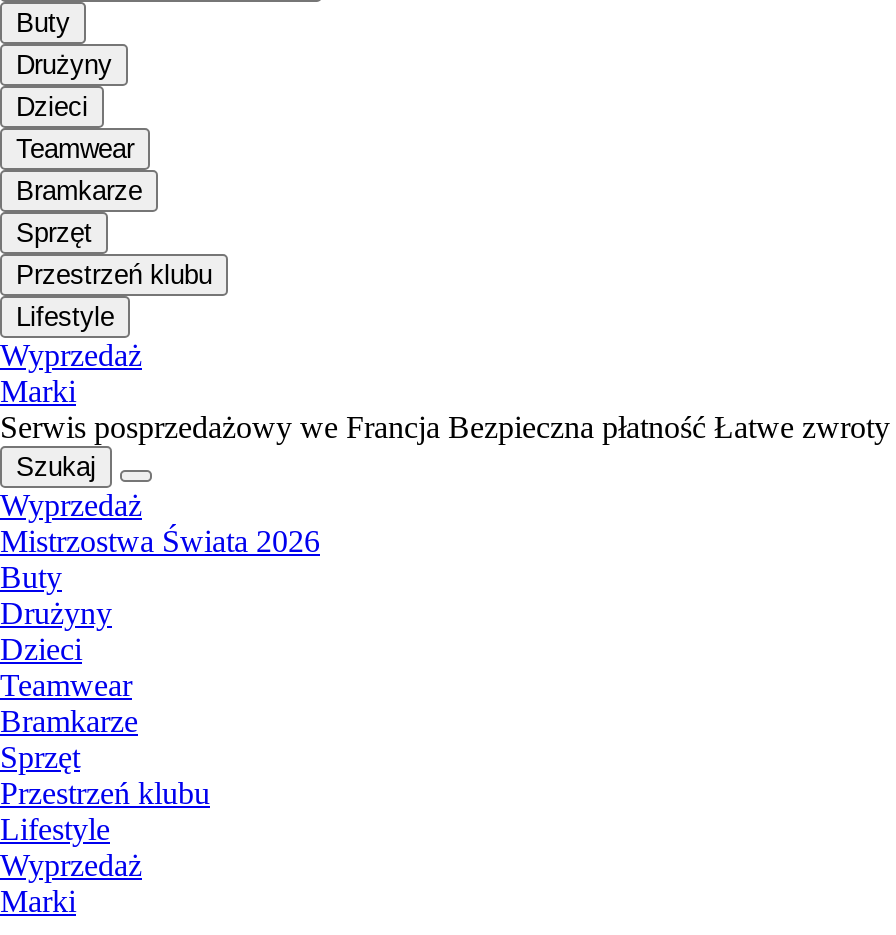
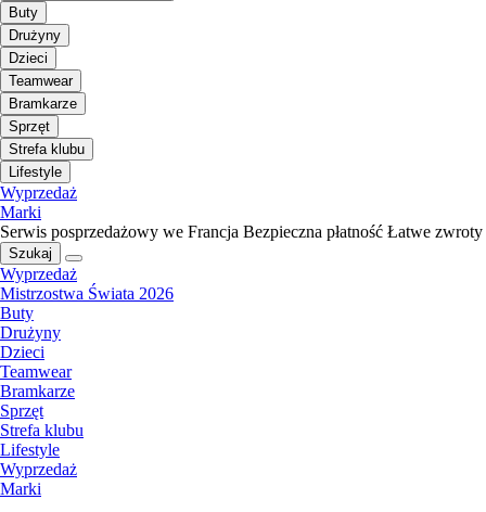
- Przestrzeń klubu
+ Strefa klubu

- Przestrzeń klubu
+ Strefa klubu
